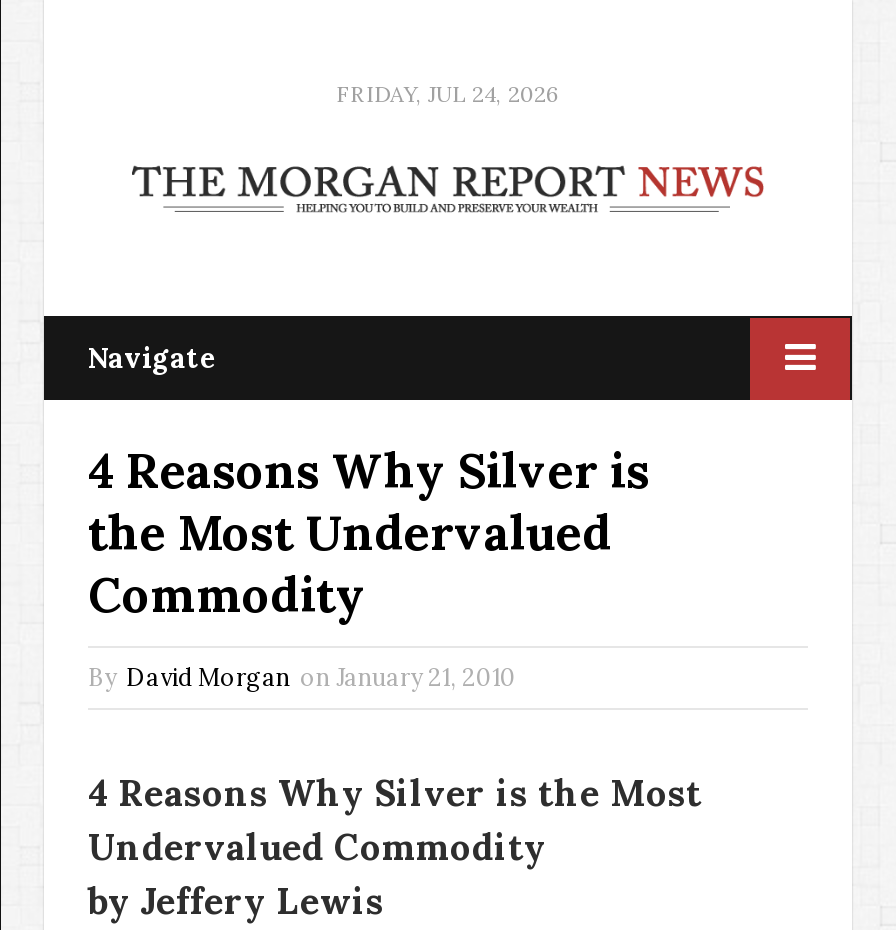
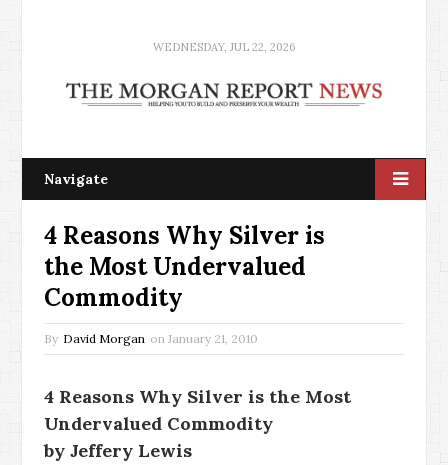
- FRIDAY, JUL 24, 2026
+ WEDNESDAY, JUL 22, 2026
